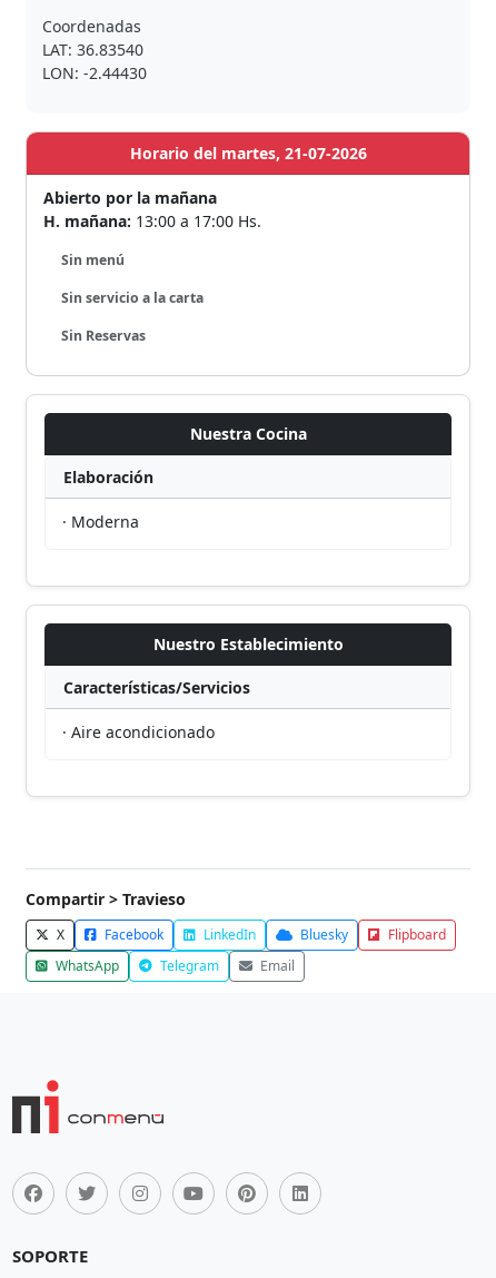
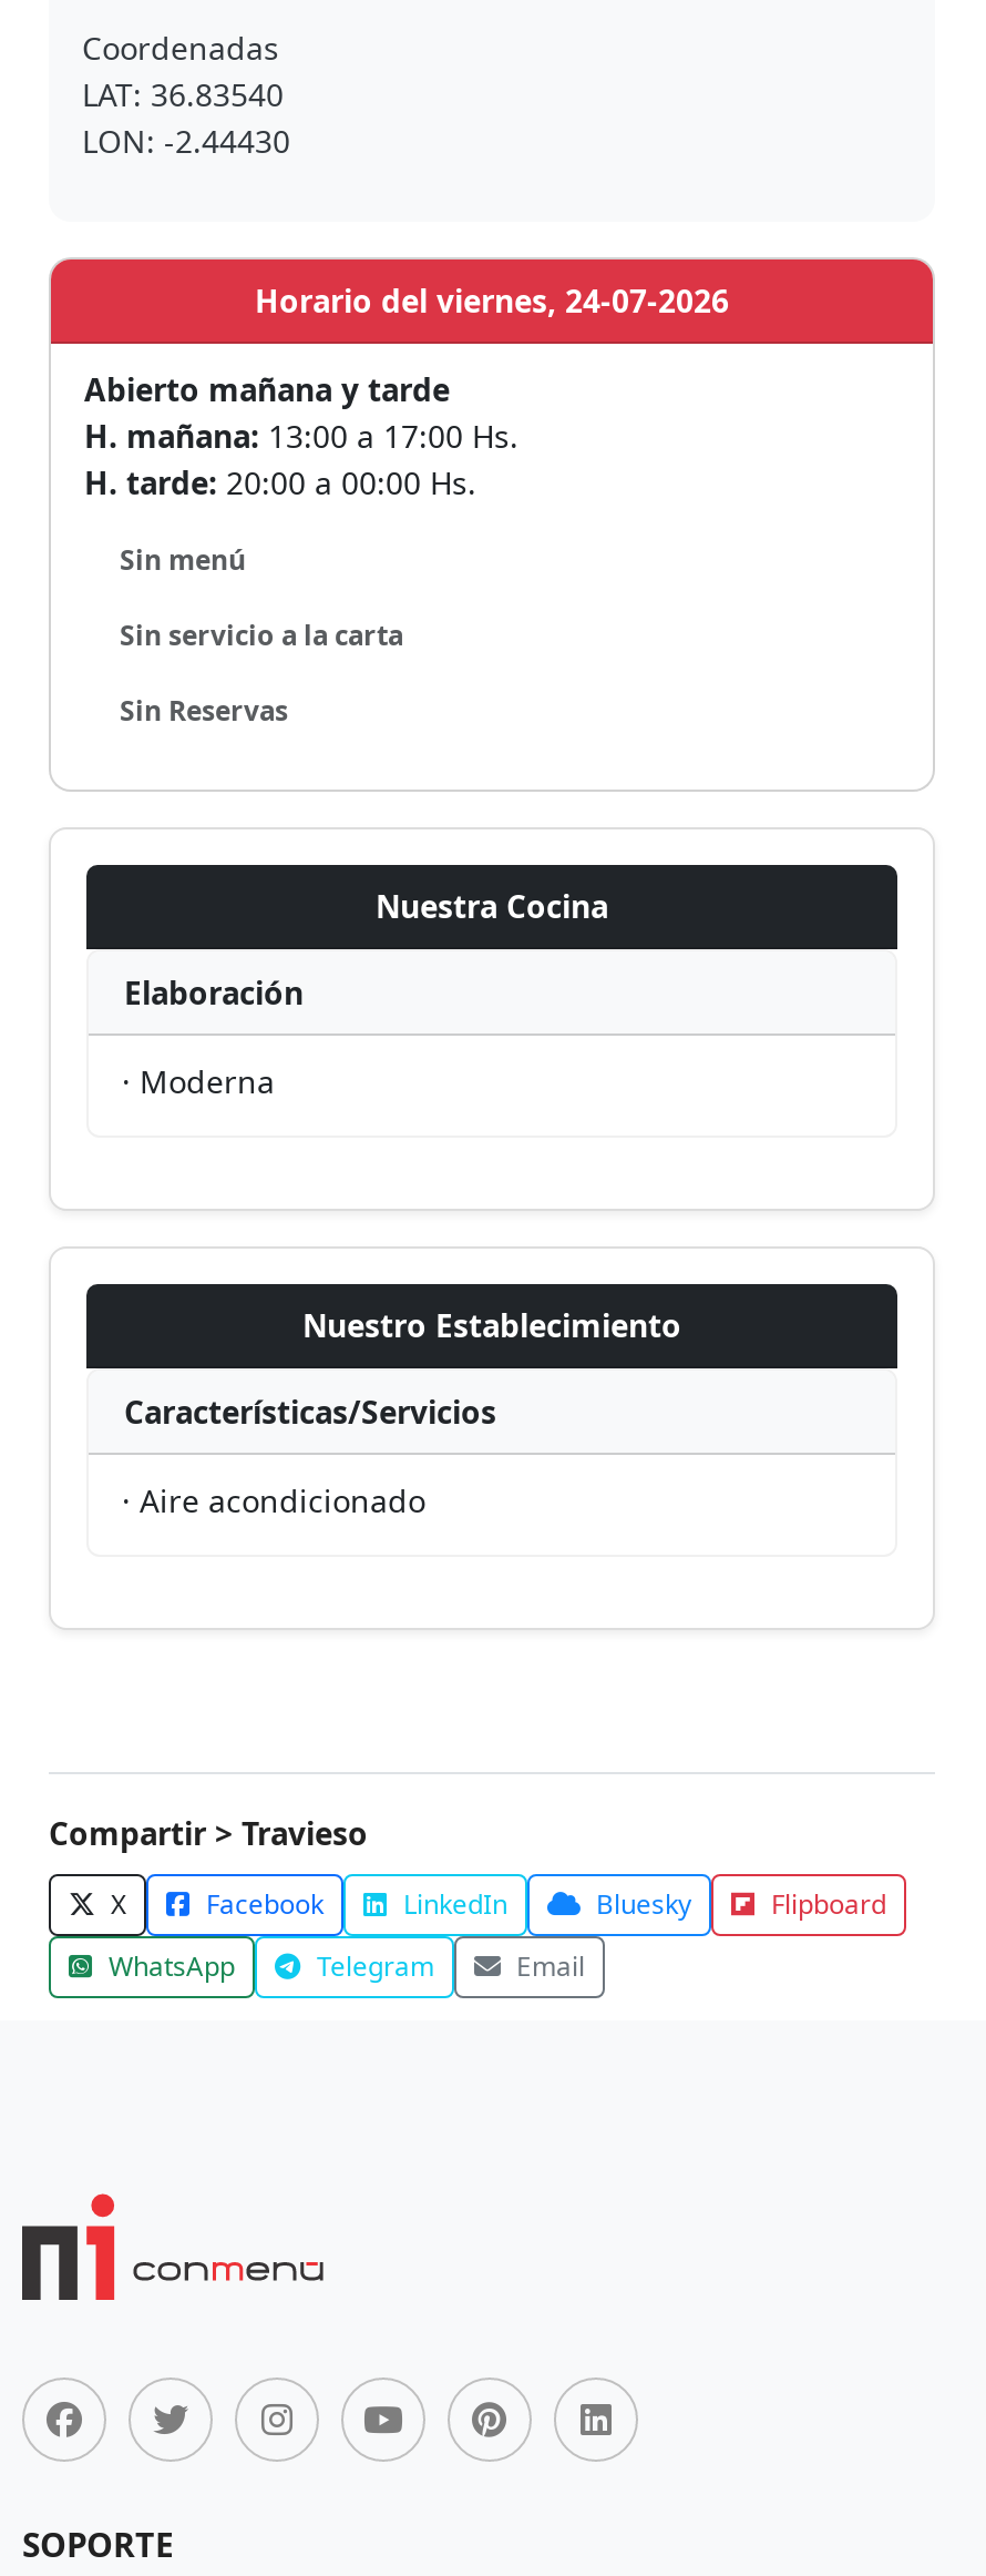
- Horario del martes, 21-07-2026
+ Horario del viernes, 24-07-2026

- Abierto por la mañana
+ Abierto mañana y tarde

+ H. tarde: 20:00 a 00:00 Hs.
